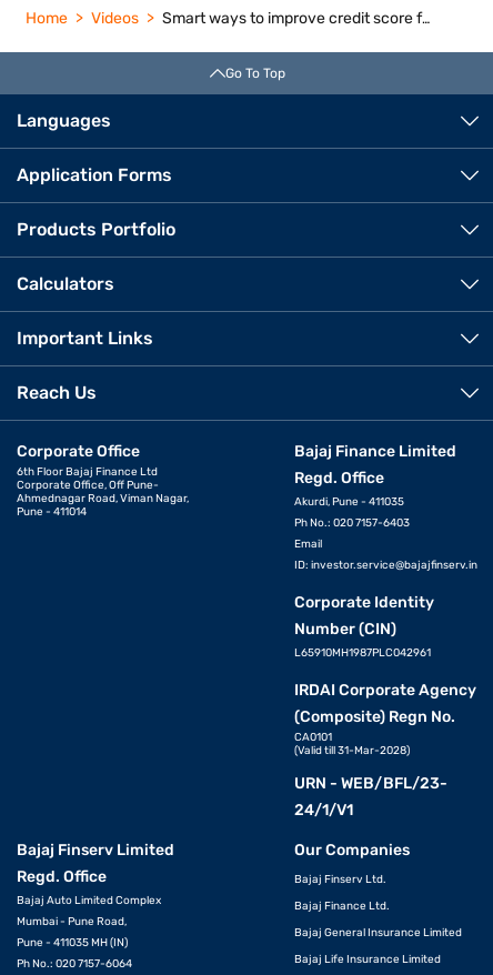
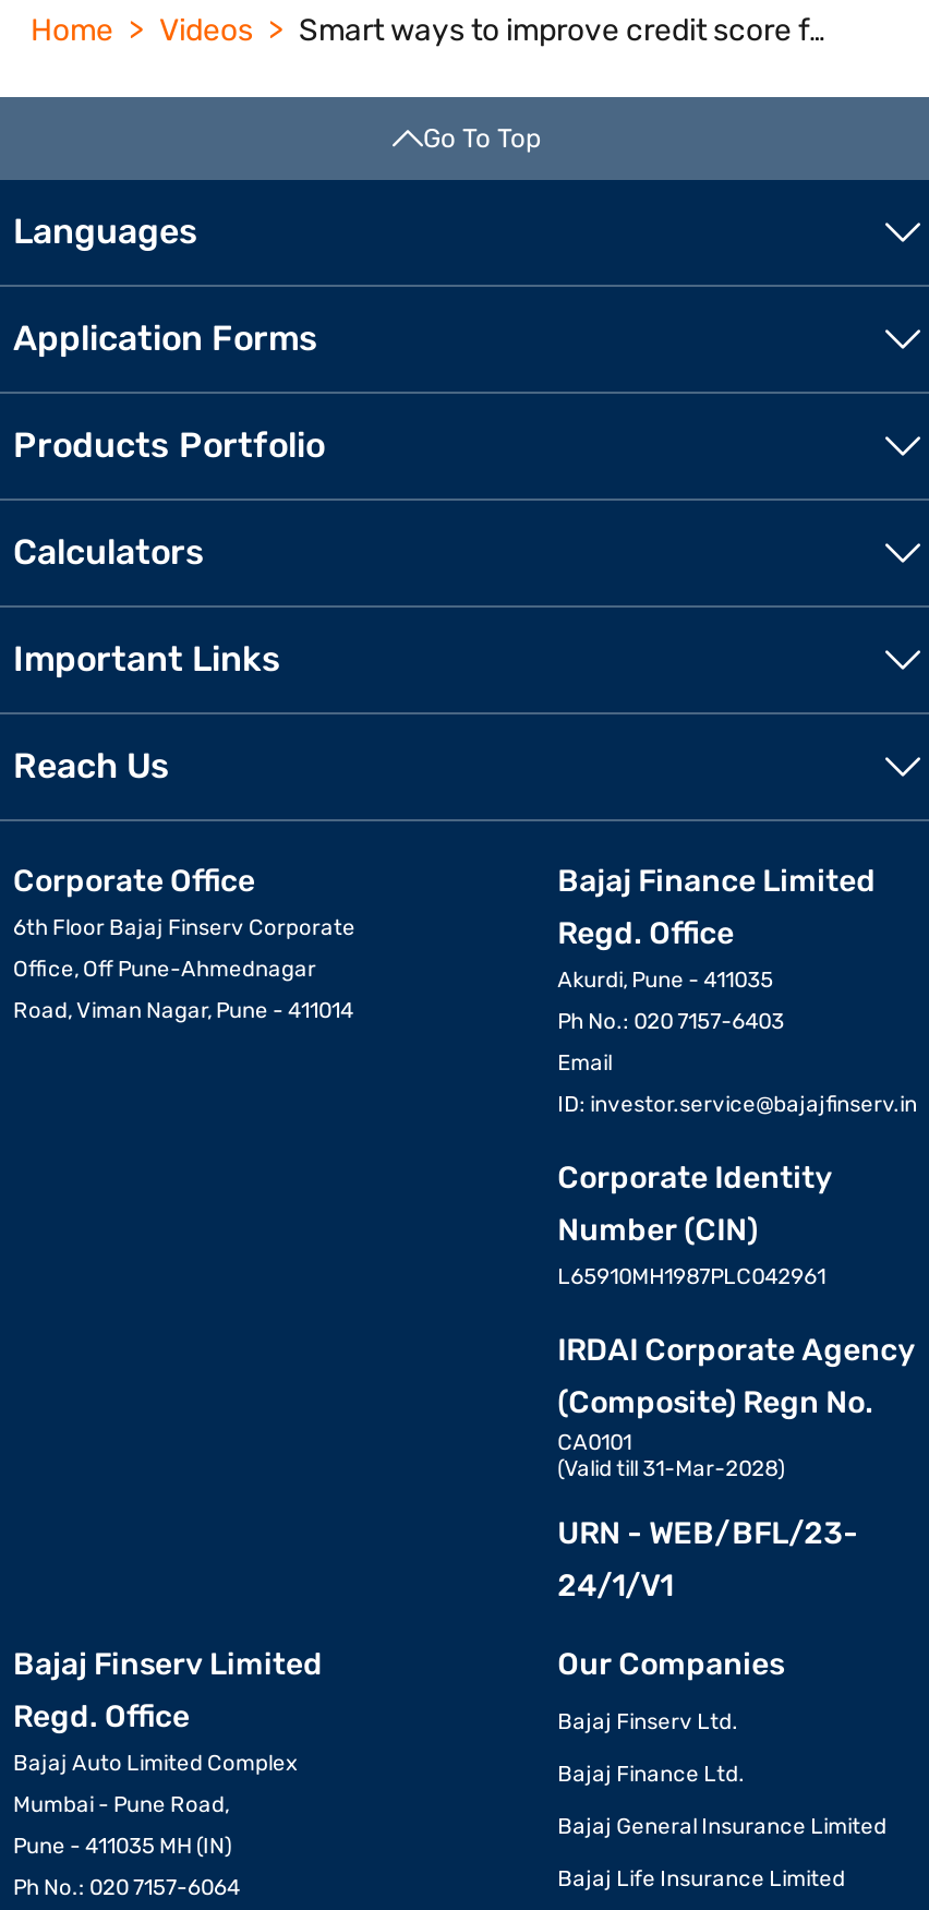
- 6th Floor Bajaj Finance Ltd
- Corporate Office, Off Pune-
- Ahmednagar Road, Viman Nagar,
- Pune - 411014
+ 6th Floor Bajaj Finserv Corporate
+ Office, Off Pune-Ahmednagar
+ Road, Viman Nagar, Pune - 411014
